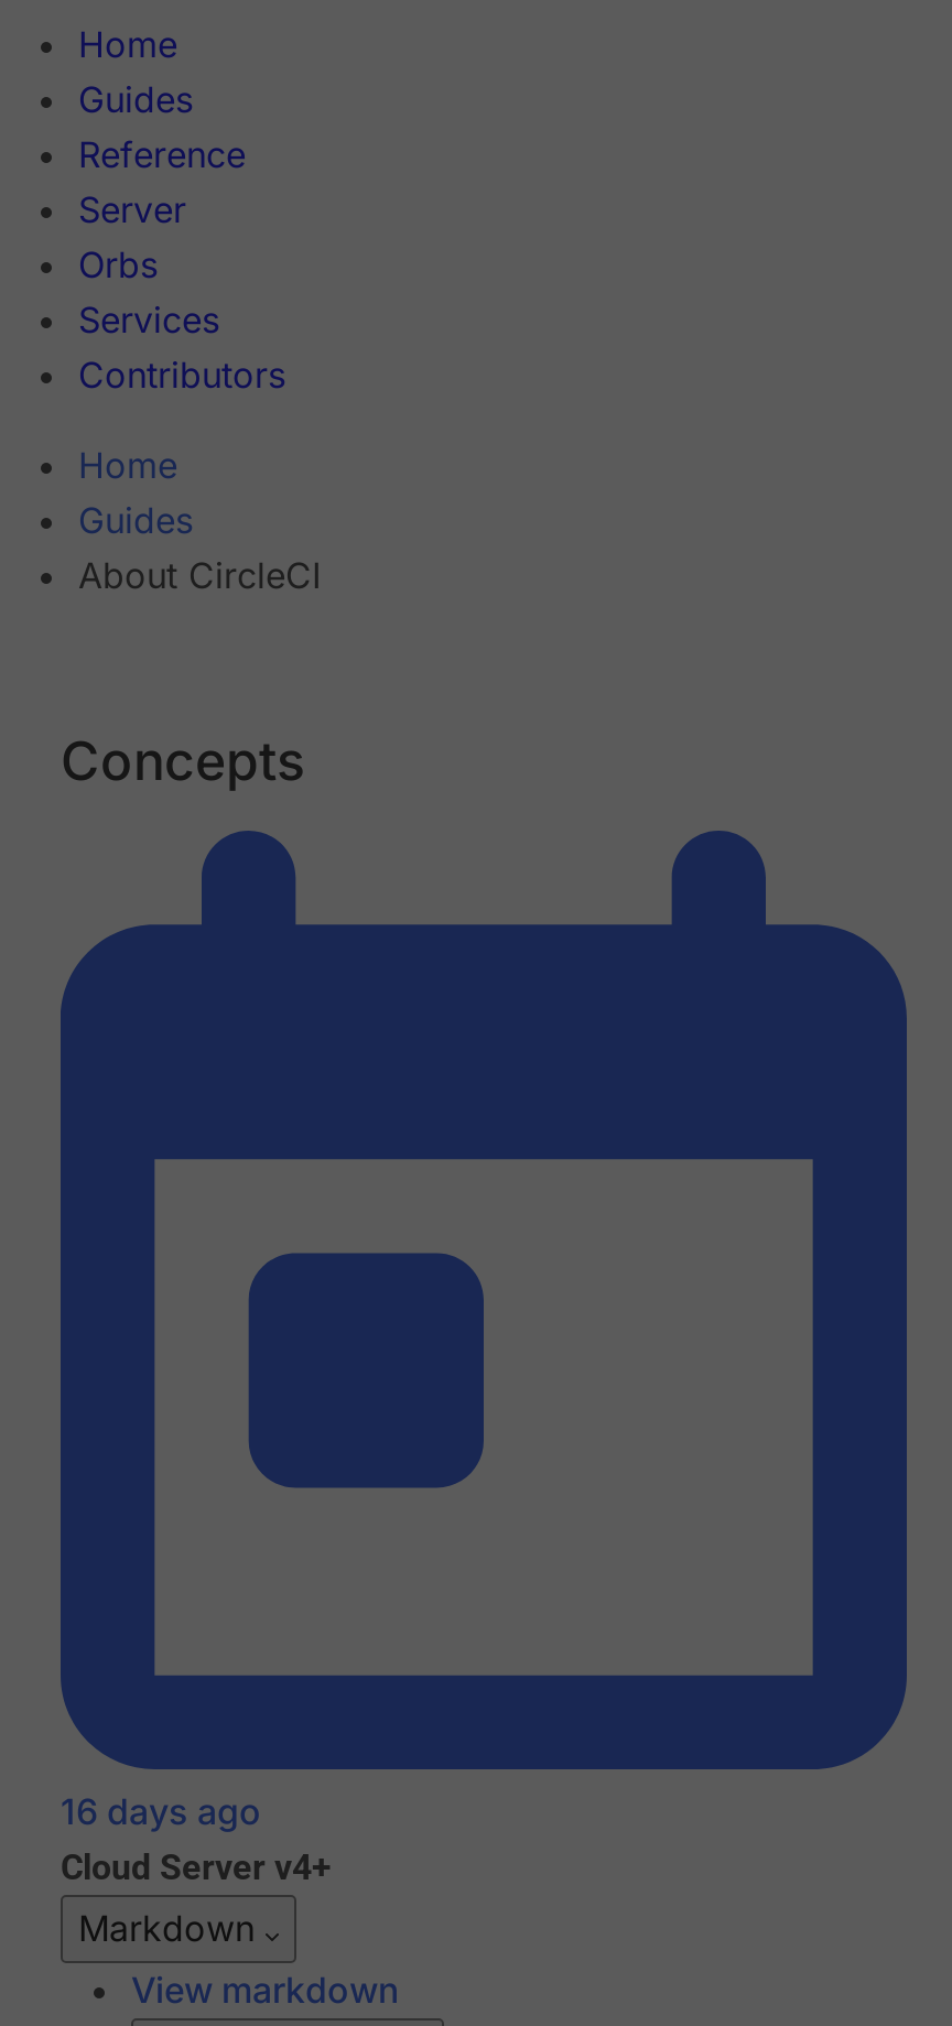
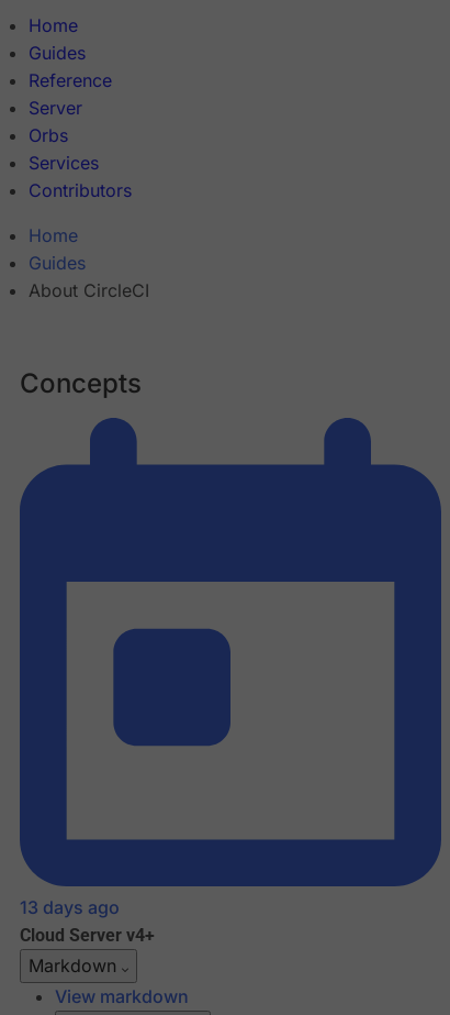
- 16 days ago
+ 13 days ago
